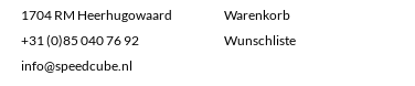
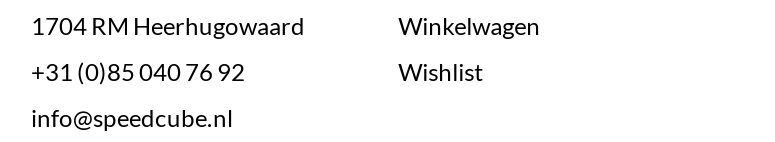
- Warenkorb
+ Winkelwagen

- Wunschliste
+ Wishlist
